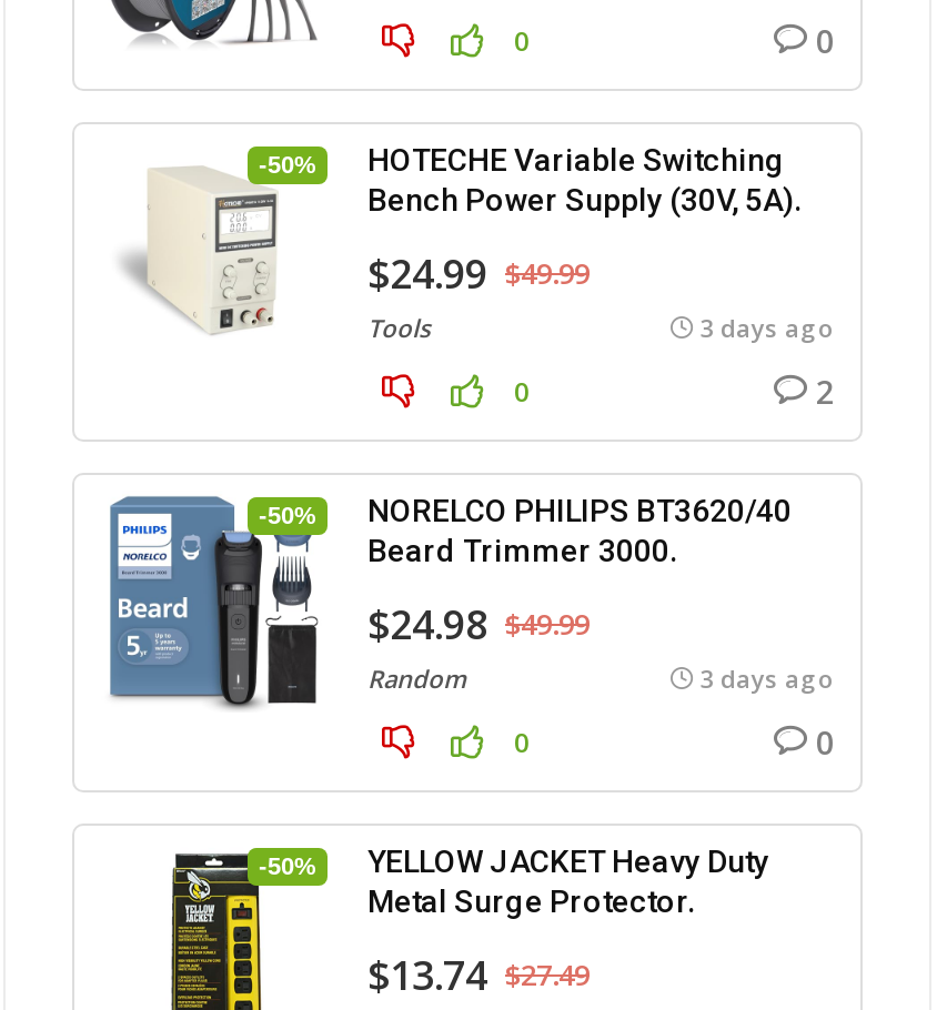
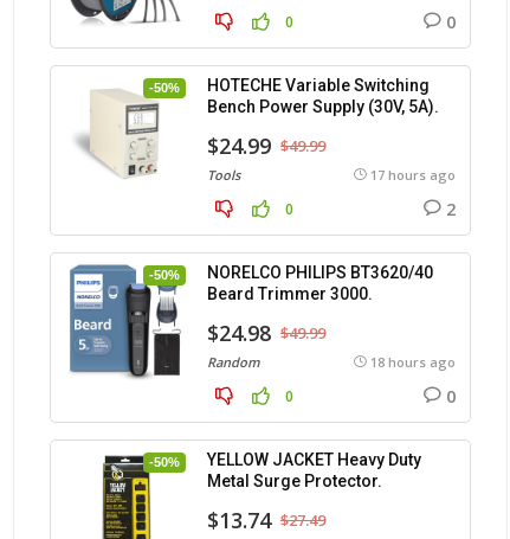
- 3 days ago
+ 17 hours ago

- 3 days ago
+ 18 hours ago
